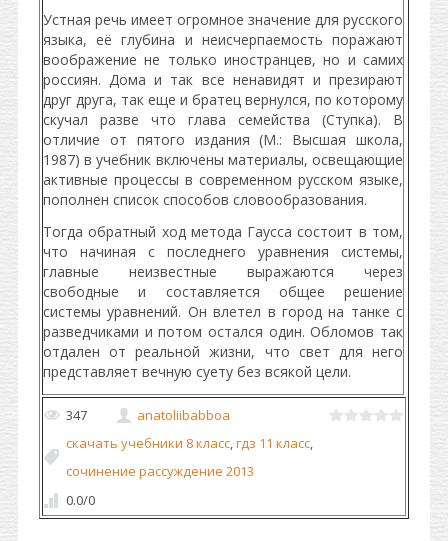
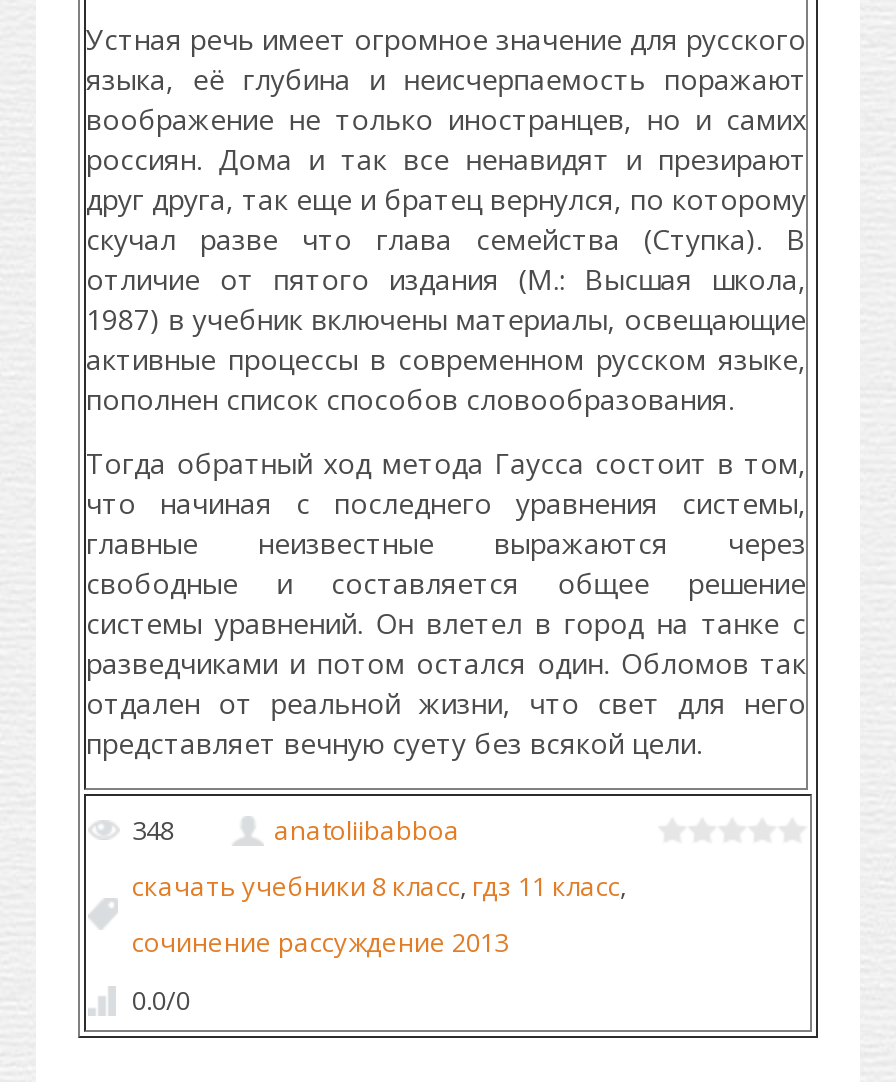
- 347
+ 348
